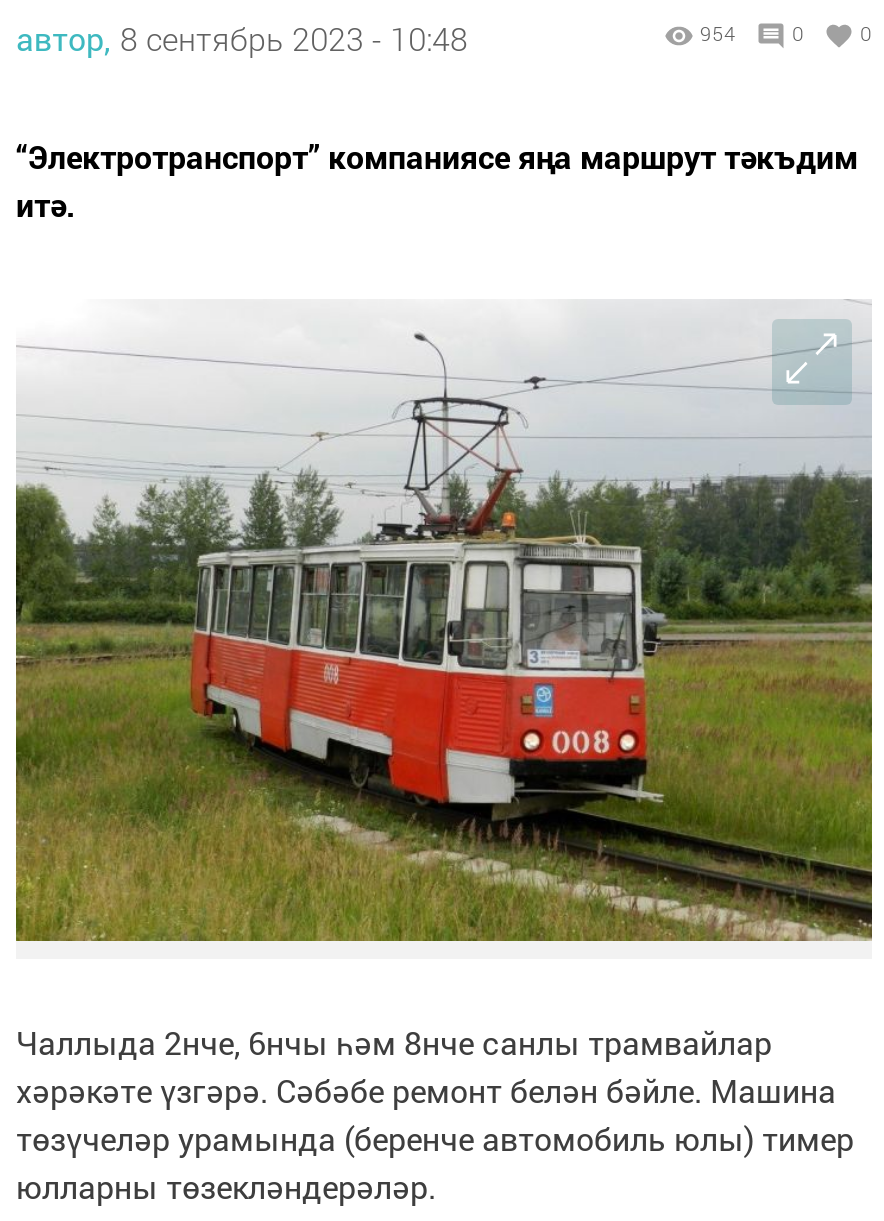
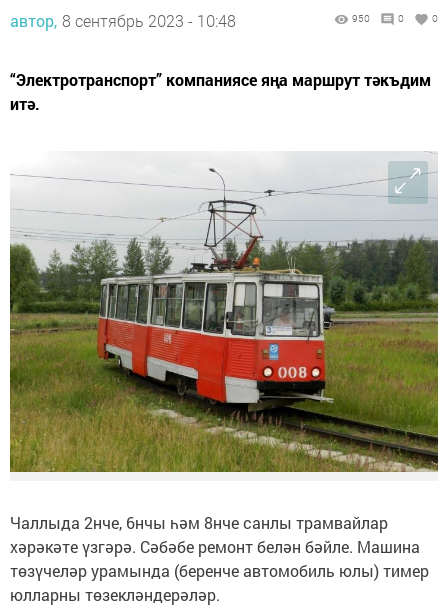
- 954
+ 950
